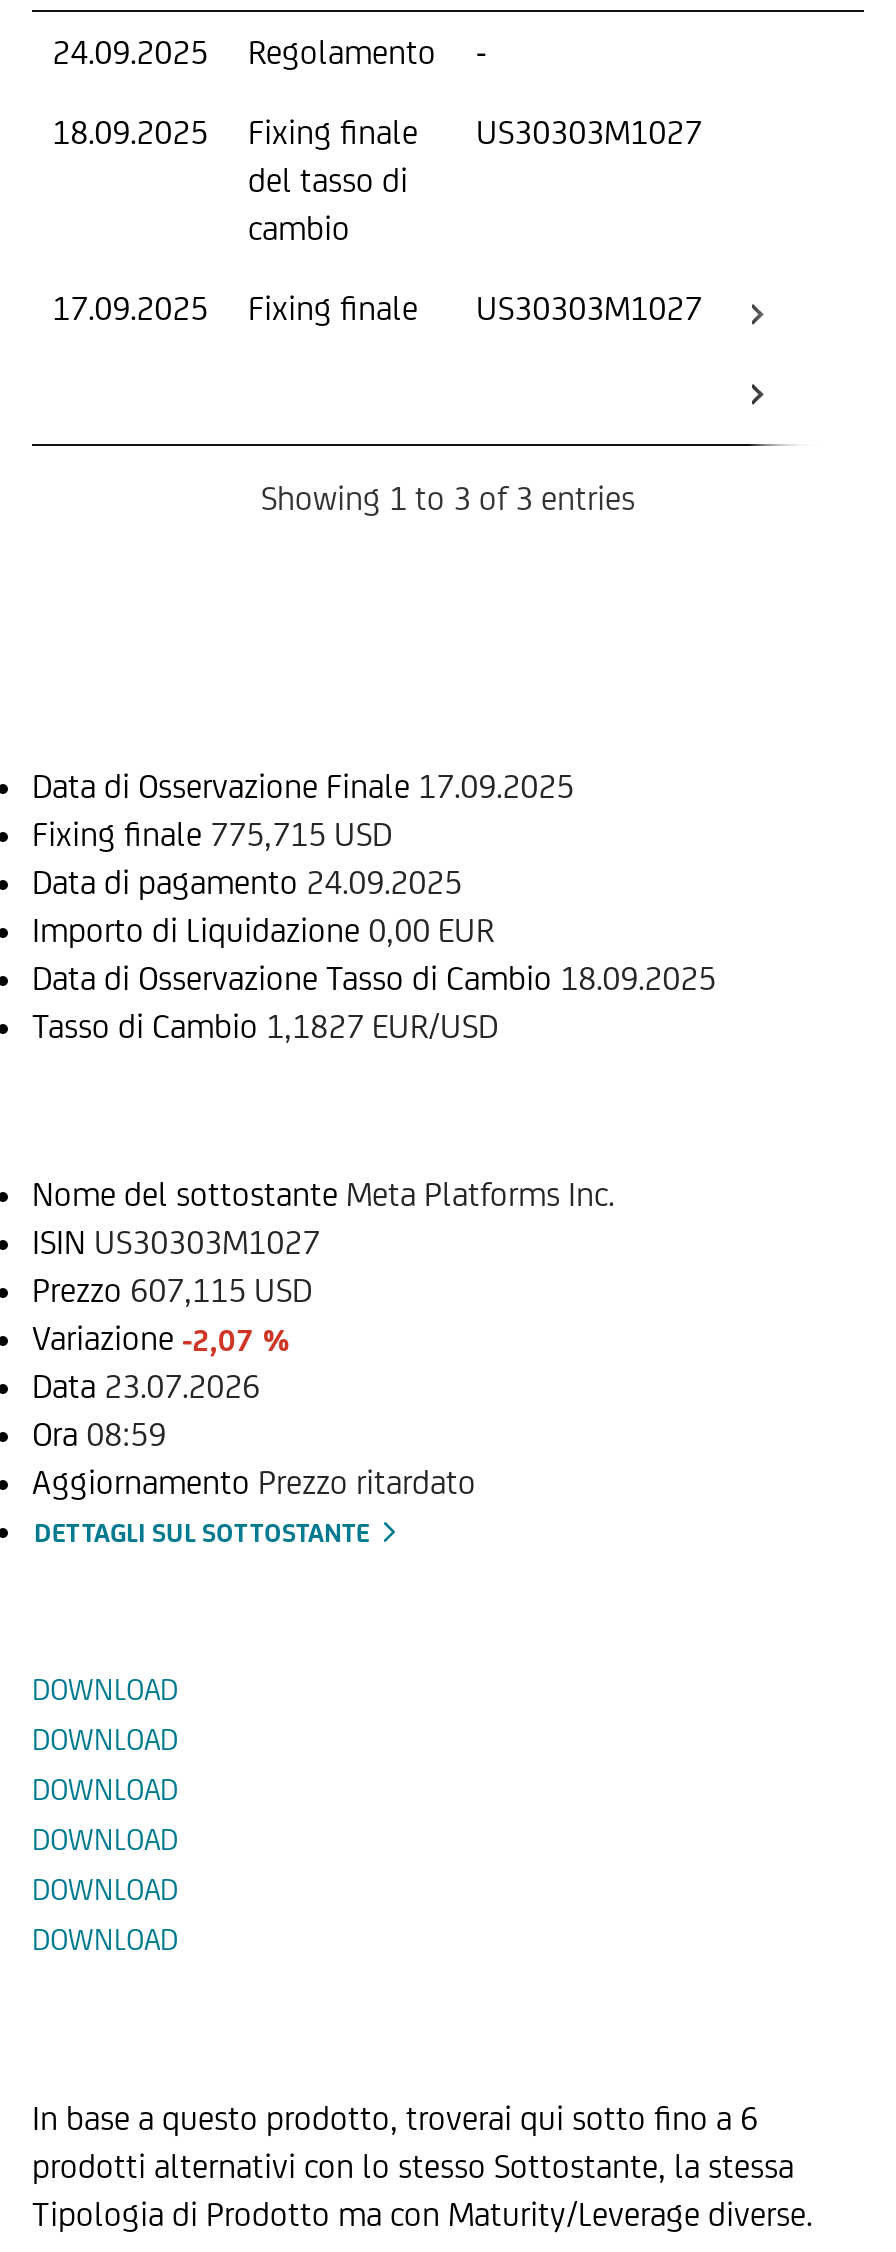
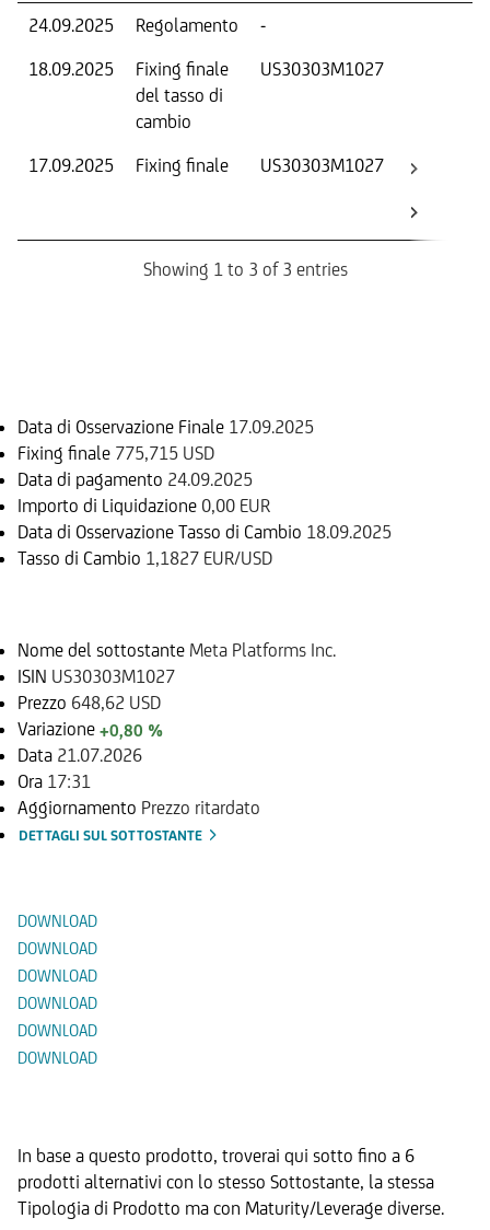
- Prezzo 607,115 USD
+ Prezzo 648,62 USD

- Variazione -2,07 %
+ Variazione +0,80 %

- Data 23.07.2026
+ Data 21.07.2026

- Ora 08:59
+ Ora 17:31
